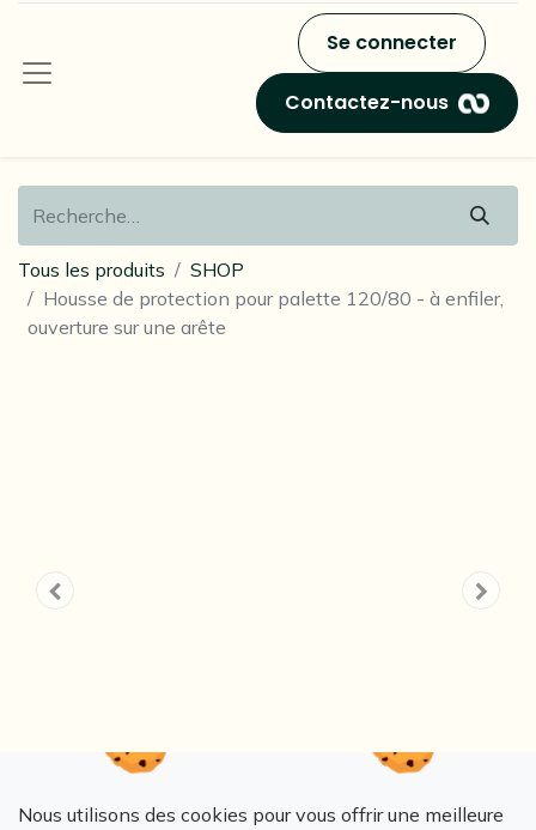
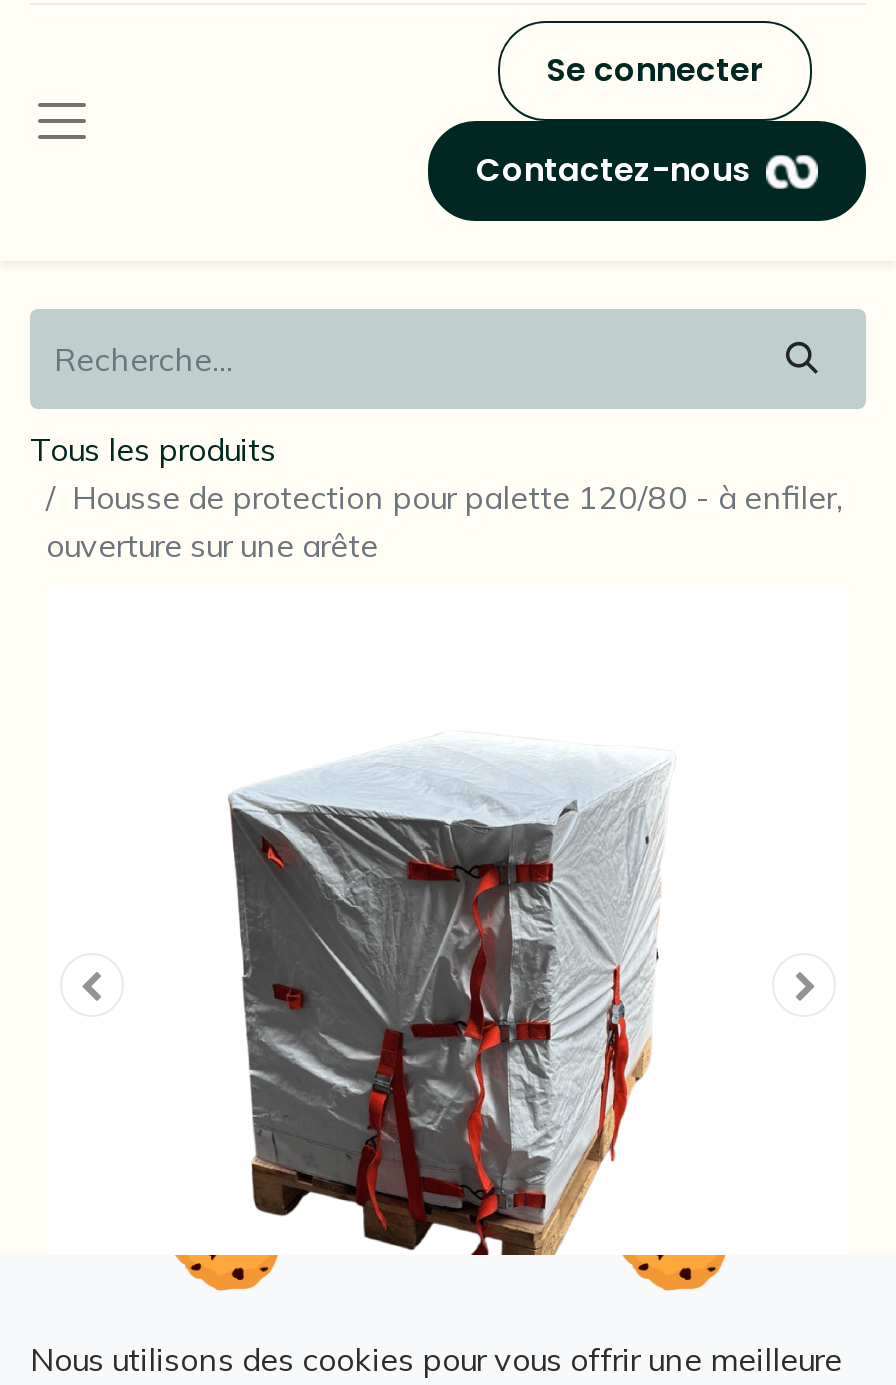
- SHOP

+ [image]
